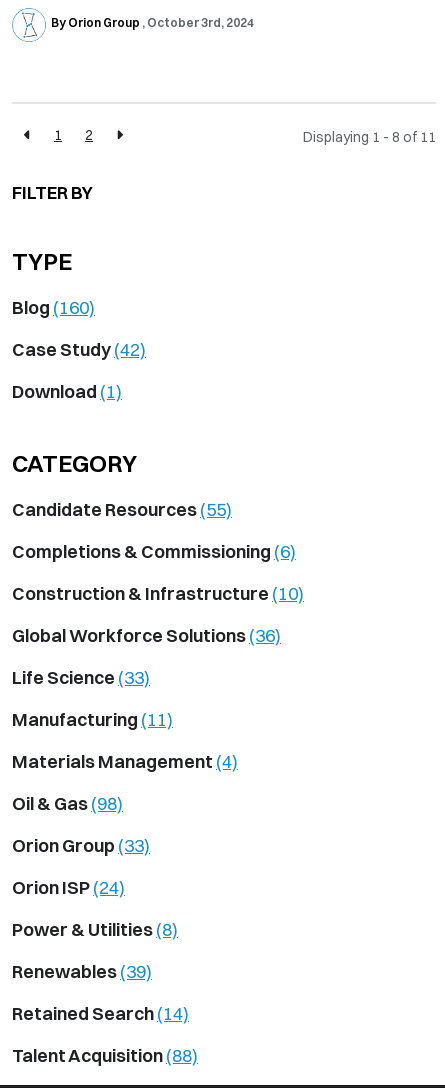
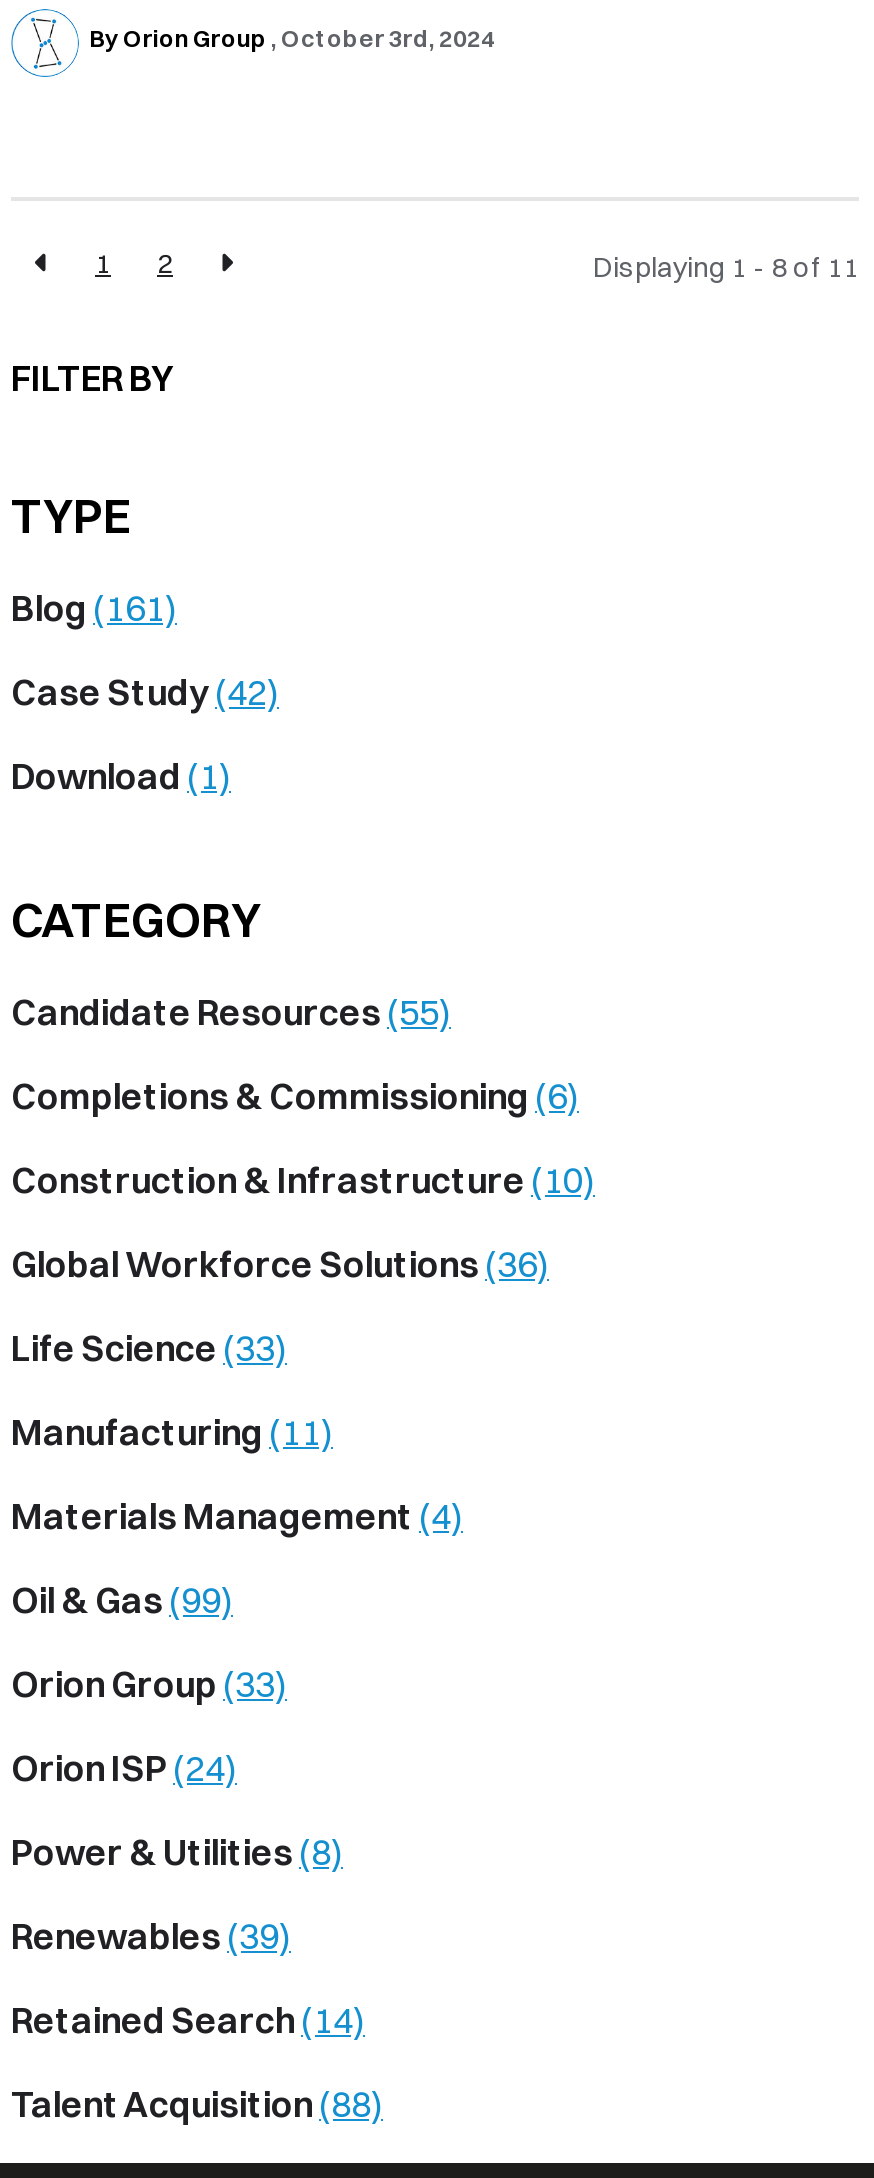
- Blog (160)
+ Blog (161)

- Oil & Gas (98)
+ Oil & Gas (99)
